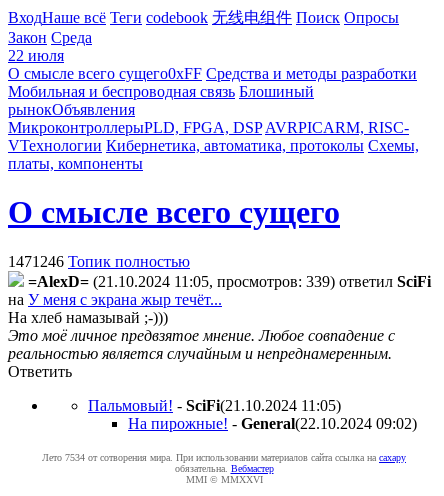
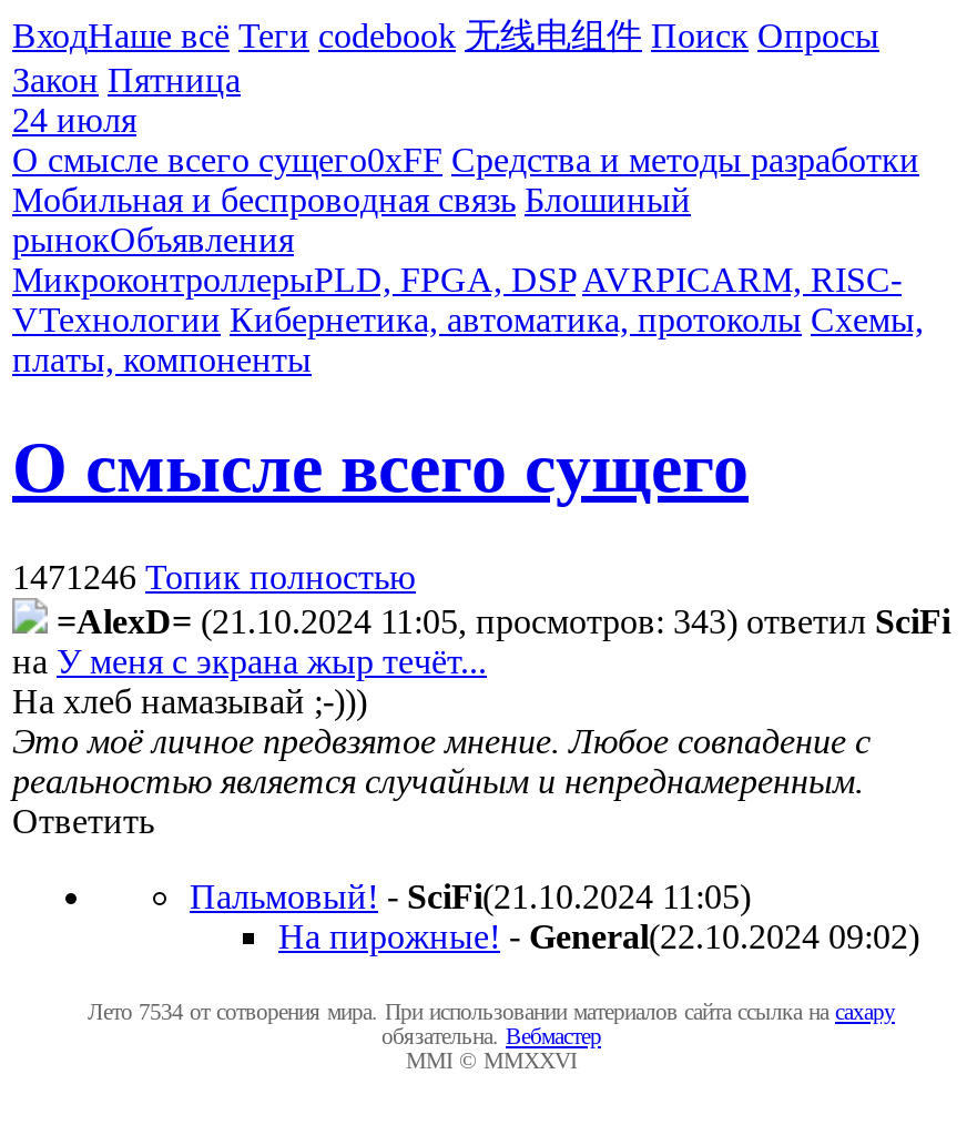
- Закон Среда
+ Закон Пятница

- 22 июля
+ 24 июля

- =AlexD= (21.10.2024 11:05, просмотров: 339) ответил SciFi
+ =AlexD= (21.10.2024 11:05, просмотров: 343) ответил SciFi
